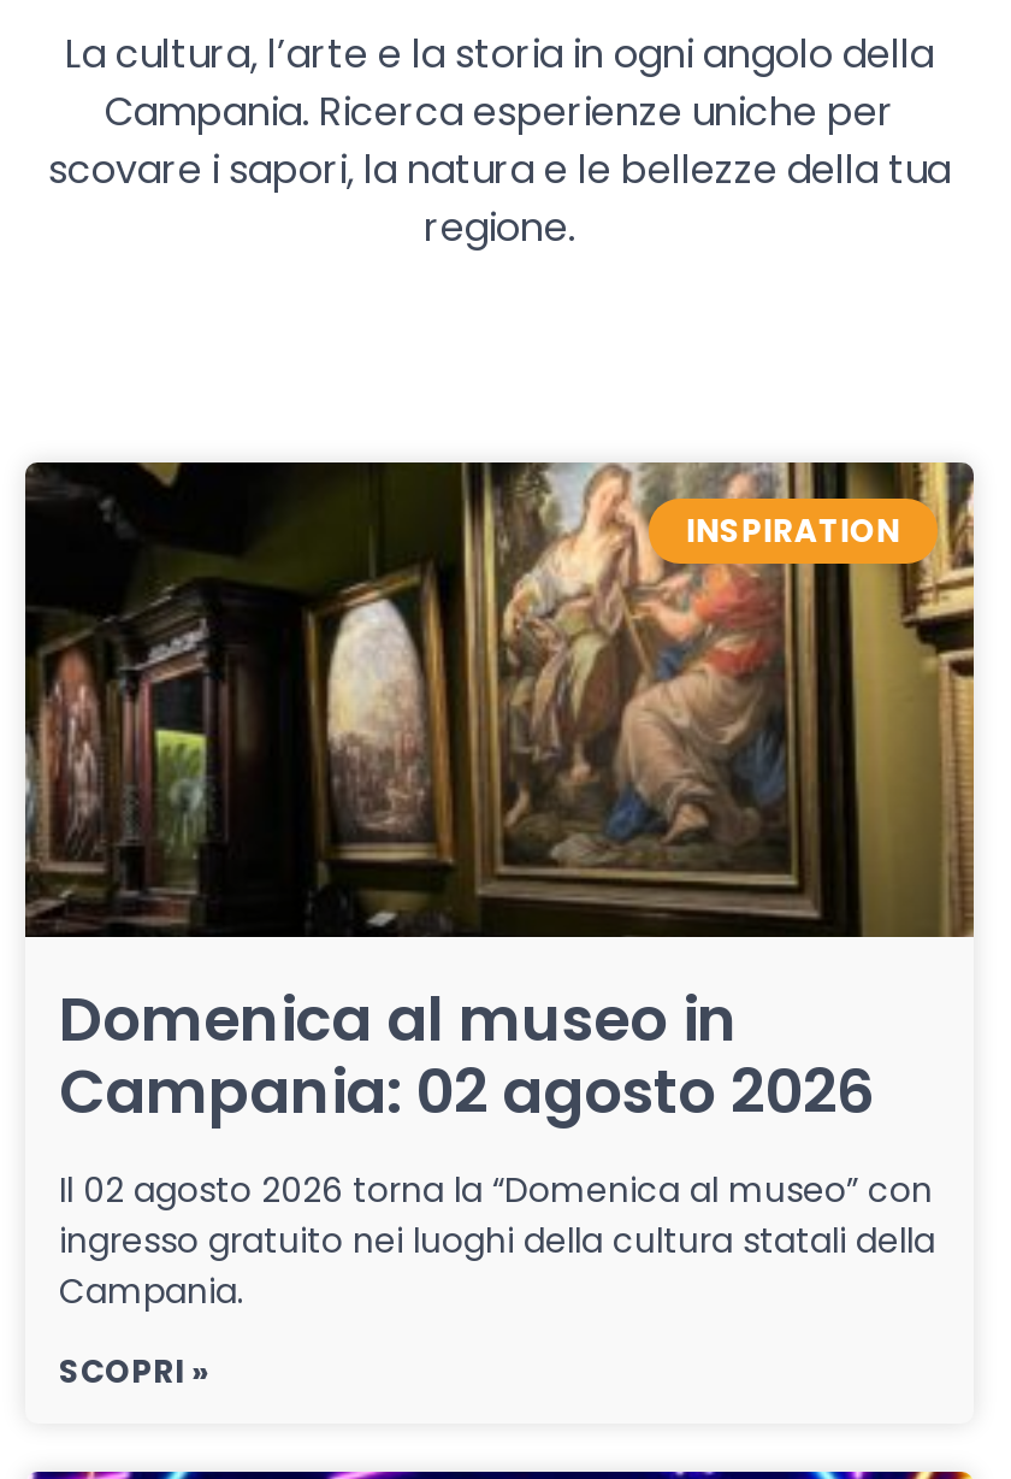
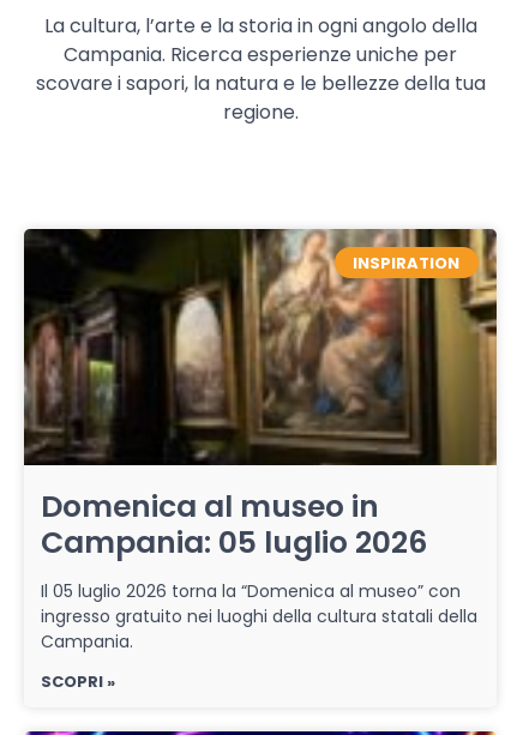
- Campania: 02 agosto 2026
+ Campania: 05 luglio 2026

- Il 02 agosto 2026 torna la “Domenica al museo” con
+ Il 05 luglio 2026 torna la “Domenica al museo” con
